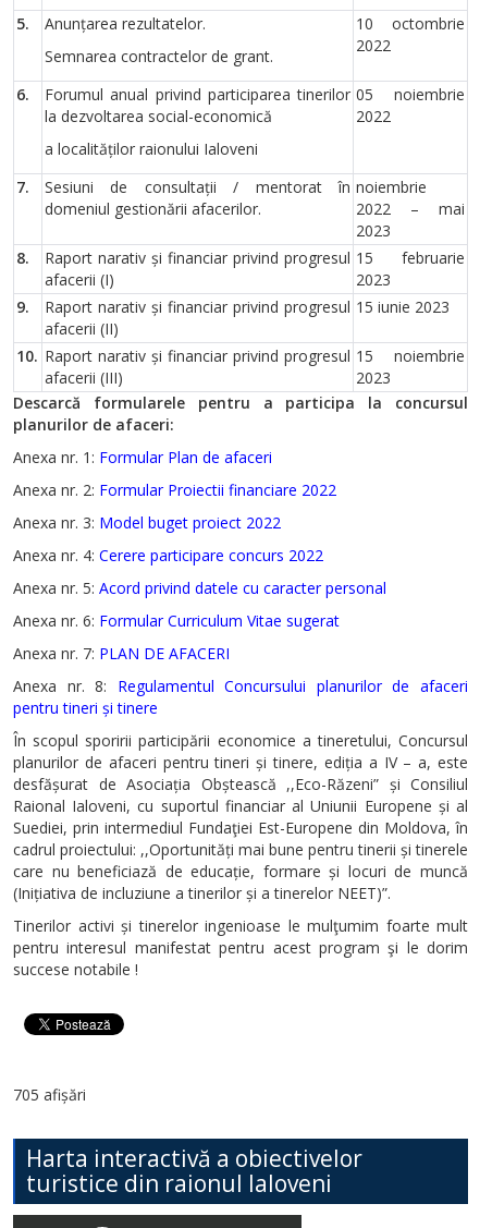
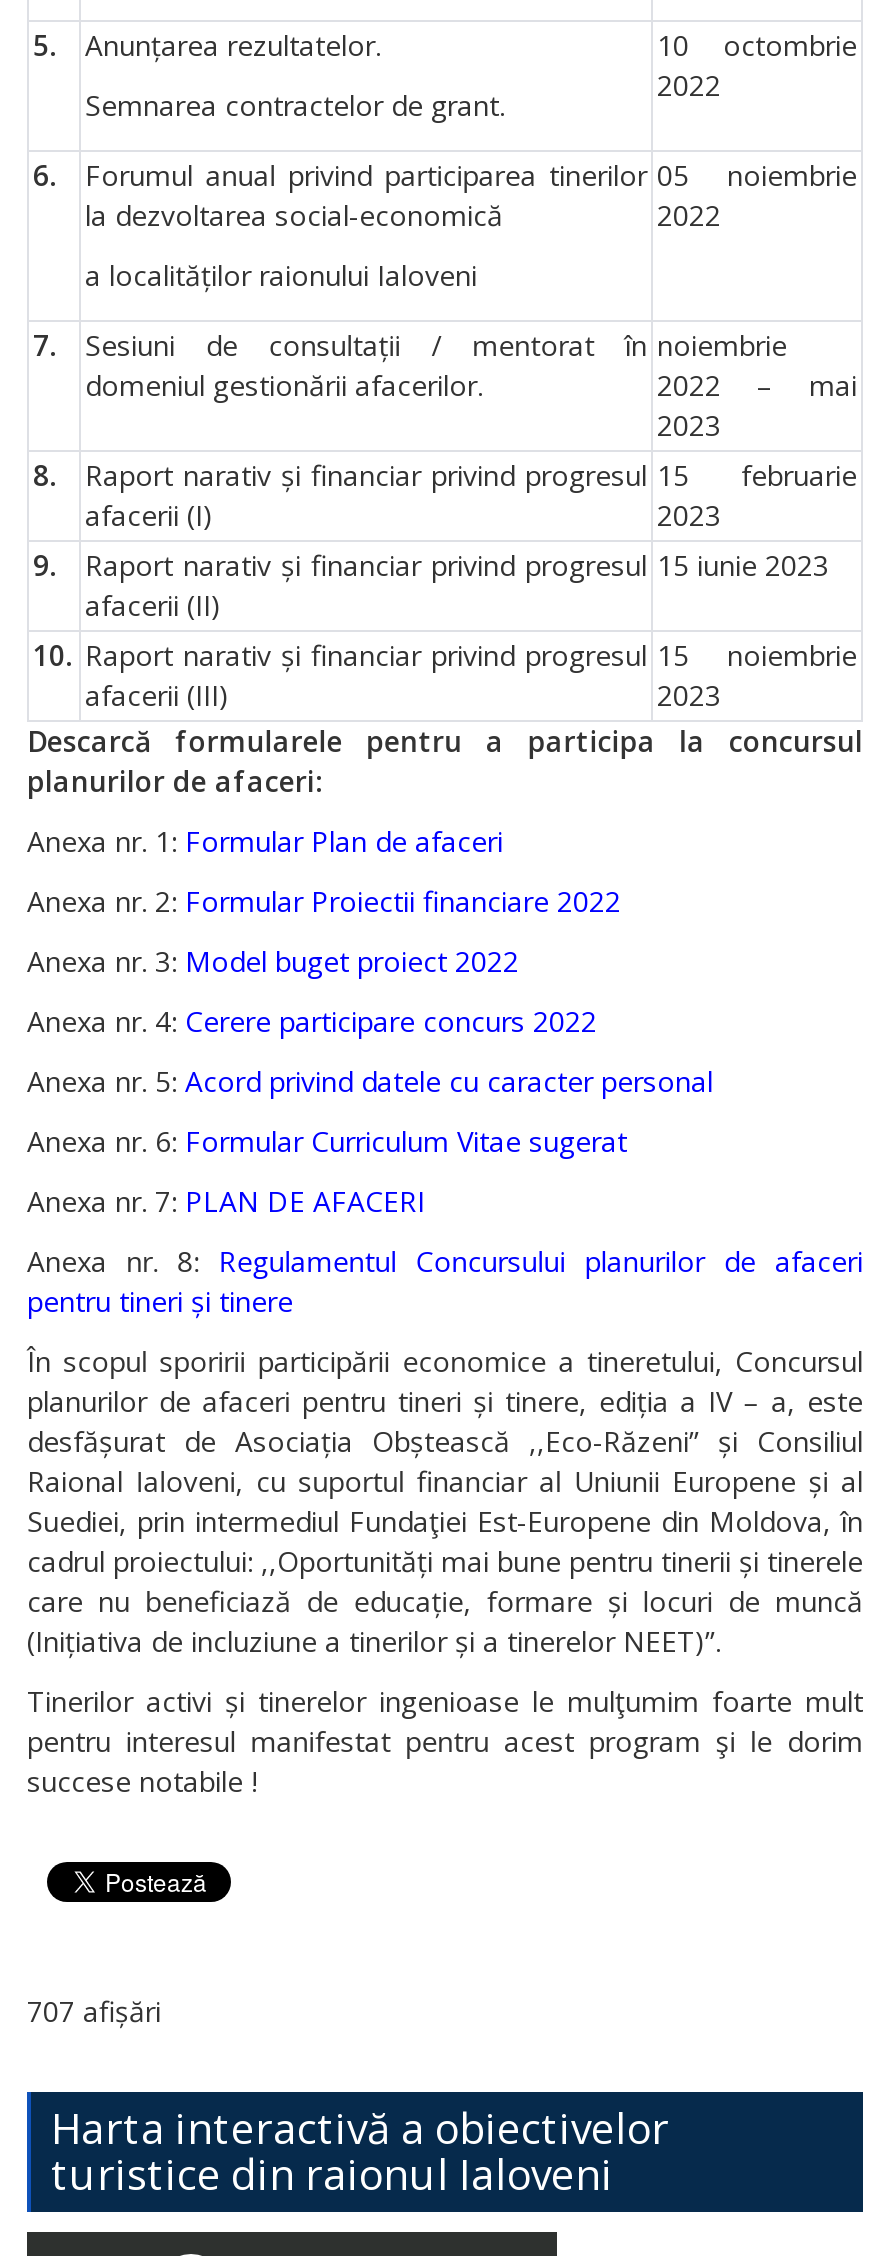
- 705 afișări
+ 707 afișări
